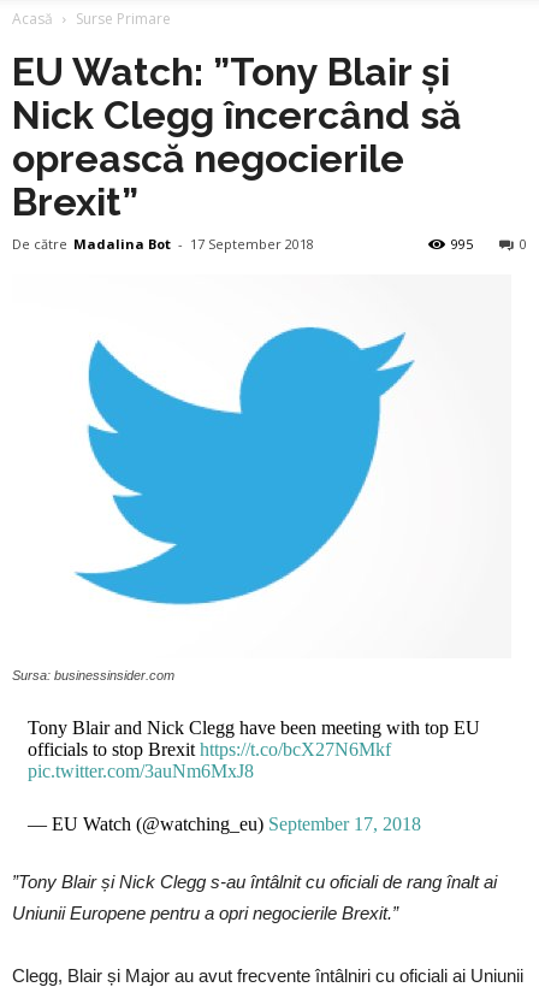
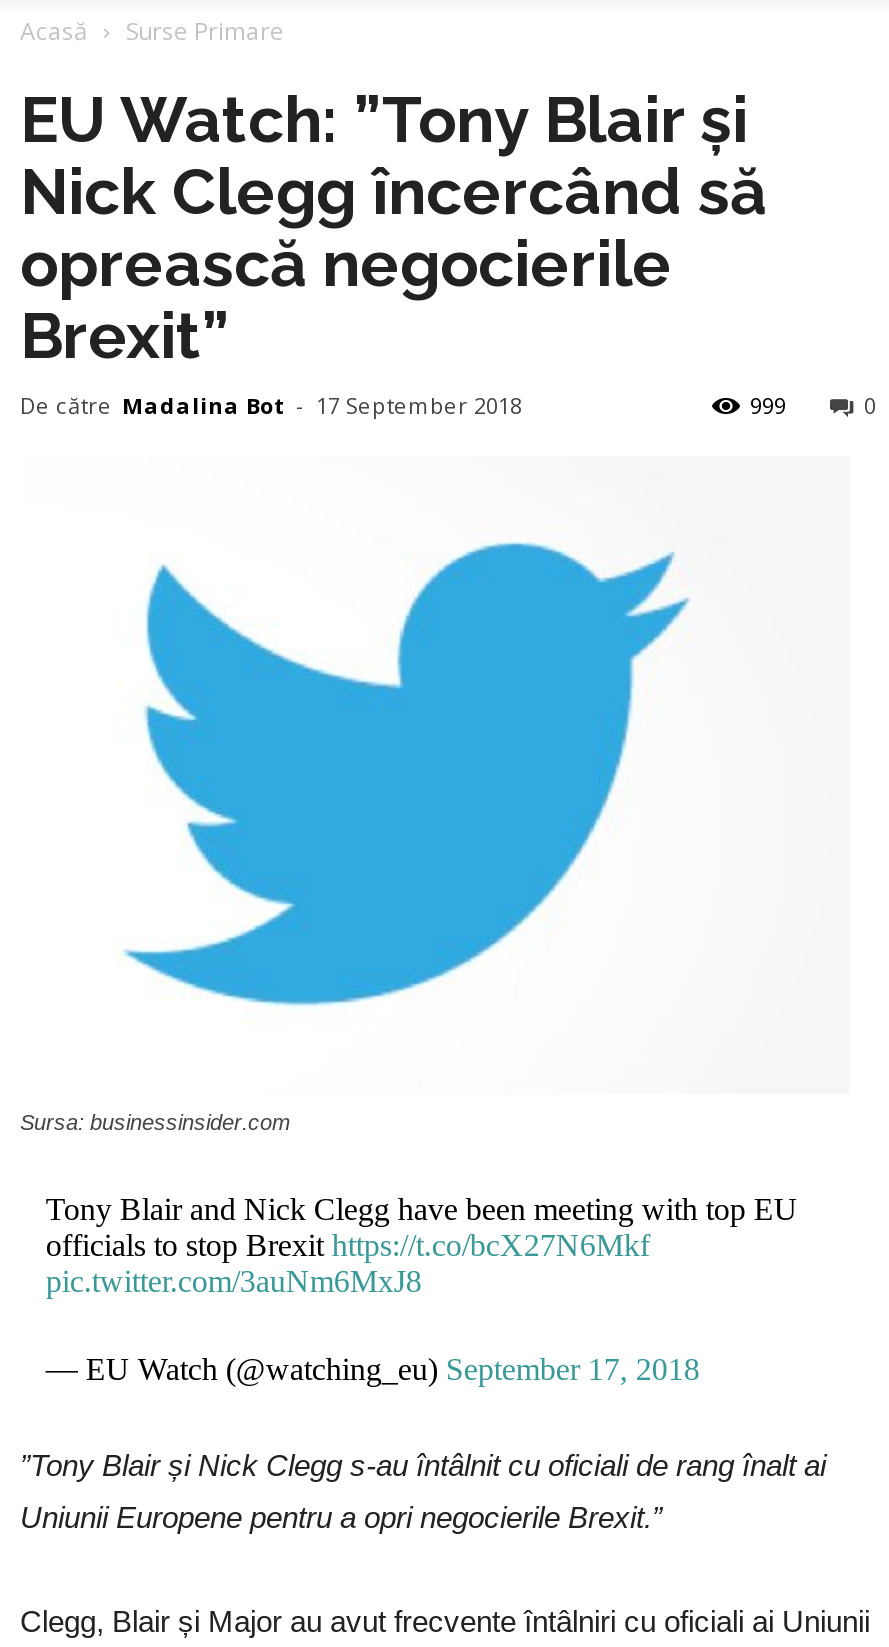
- 995
+ 999
